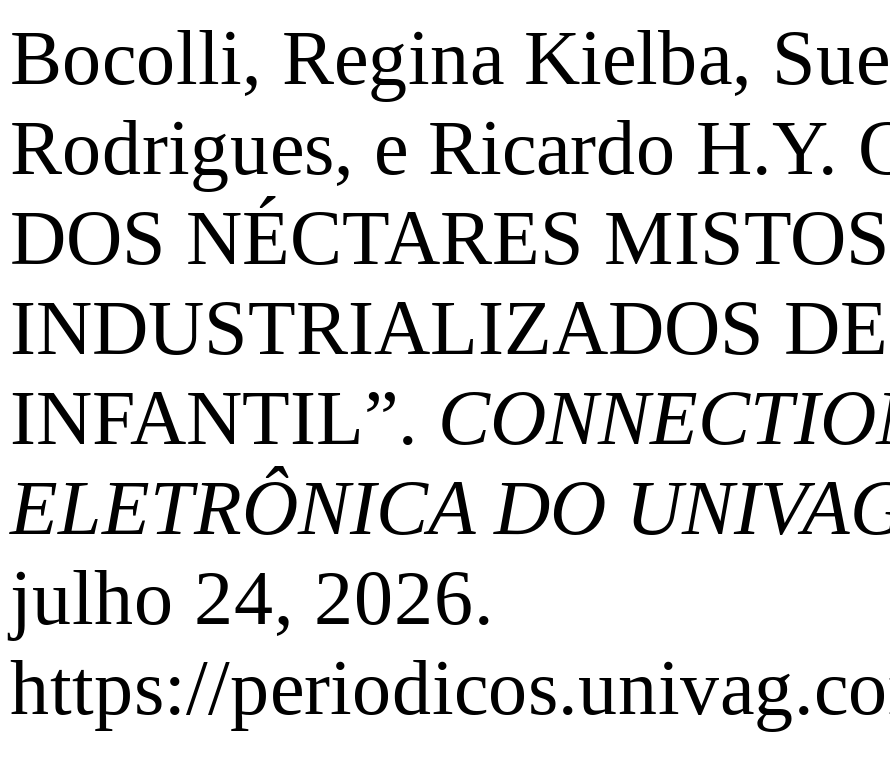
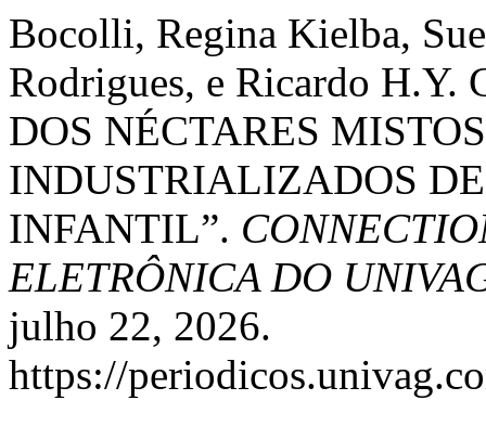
- julho 24, 2026.
+ julho 22, 2026.
